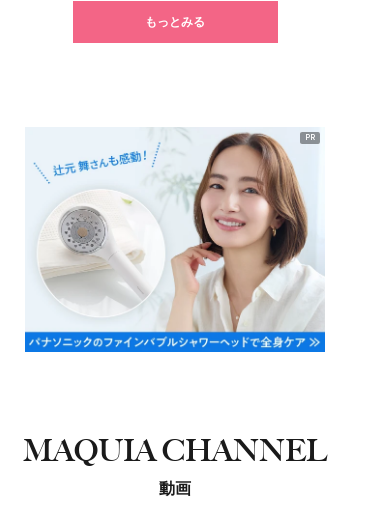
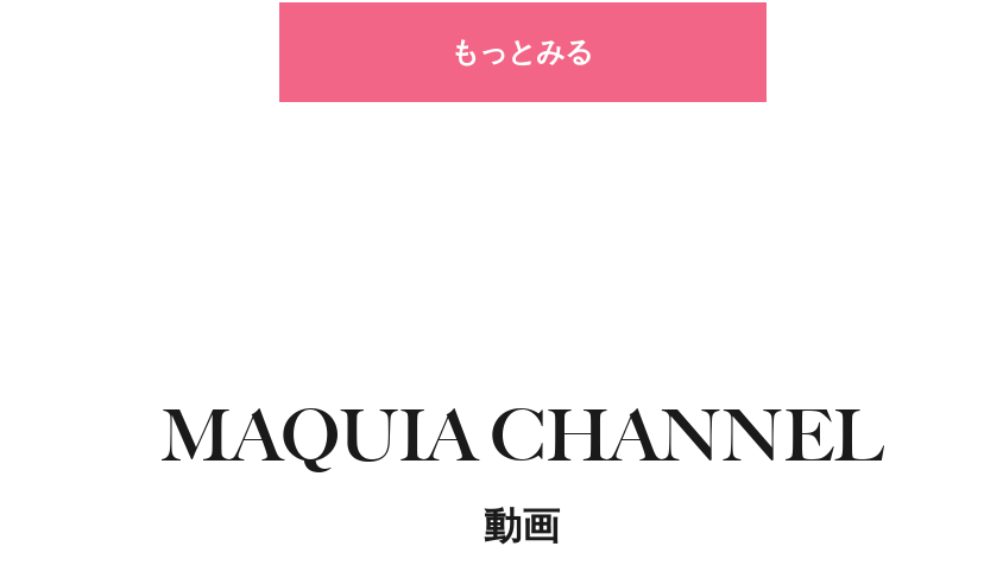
- [image]
- PR
